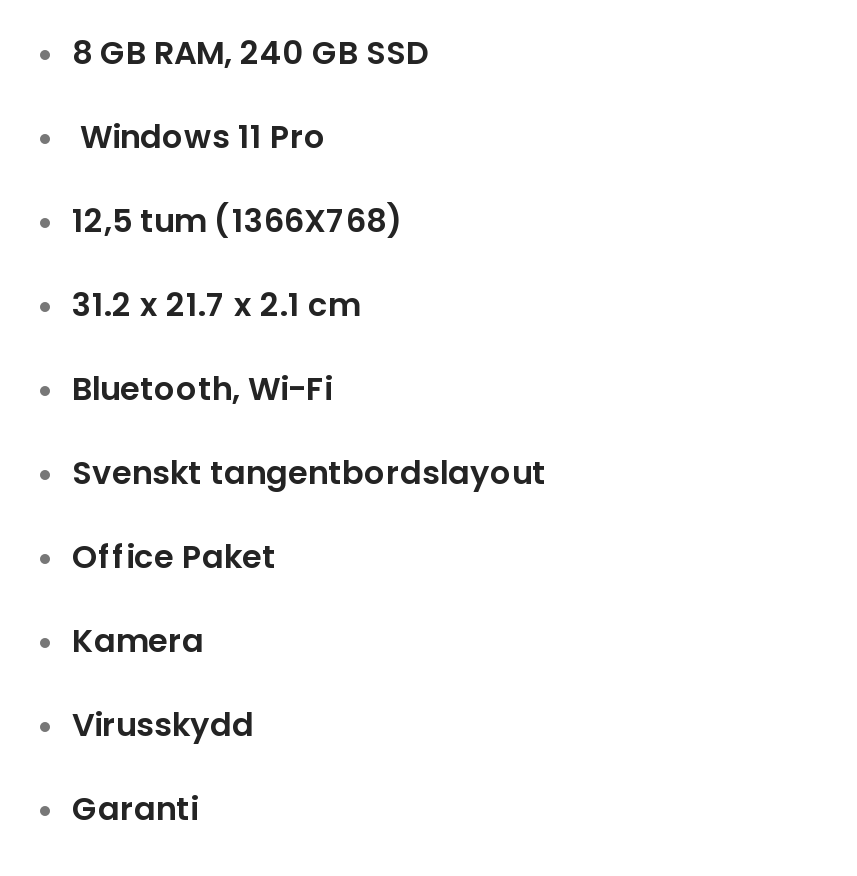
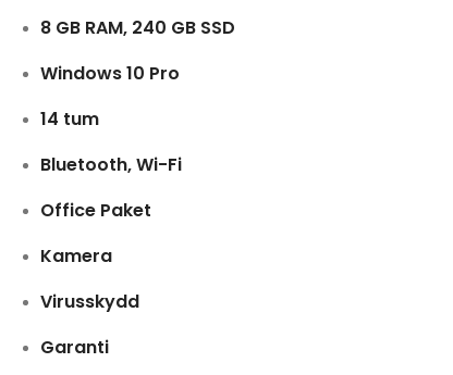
- Windows 11 Pro
- 12,5 tum (1366X768)
- 31.2 x 21.7 x 2.1 cm
+ Windows 10 Pro
+ 14 tum

- Svenskt tangentbordslayout
